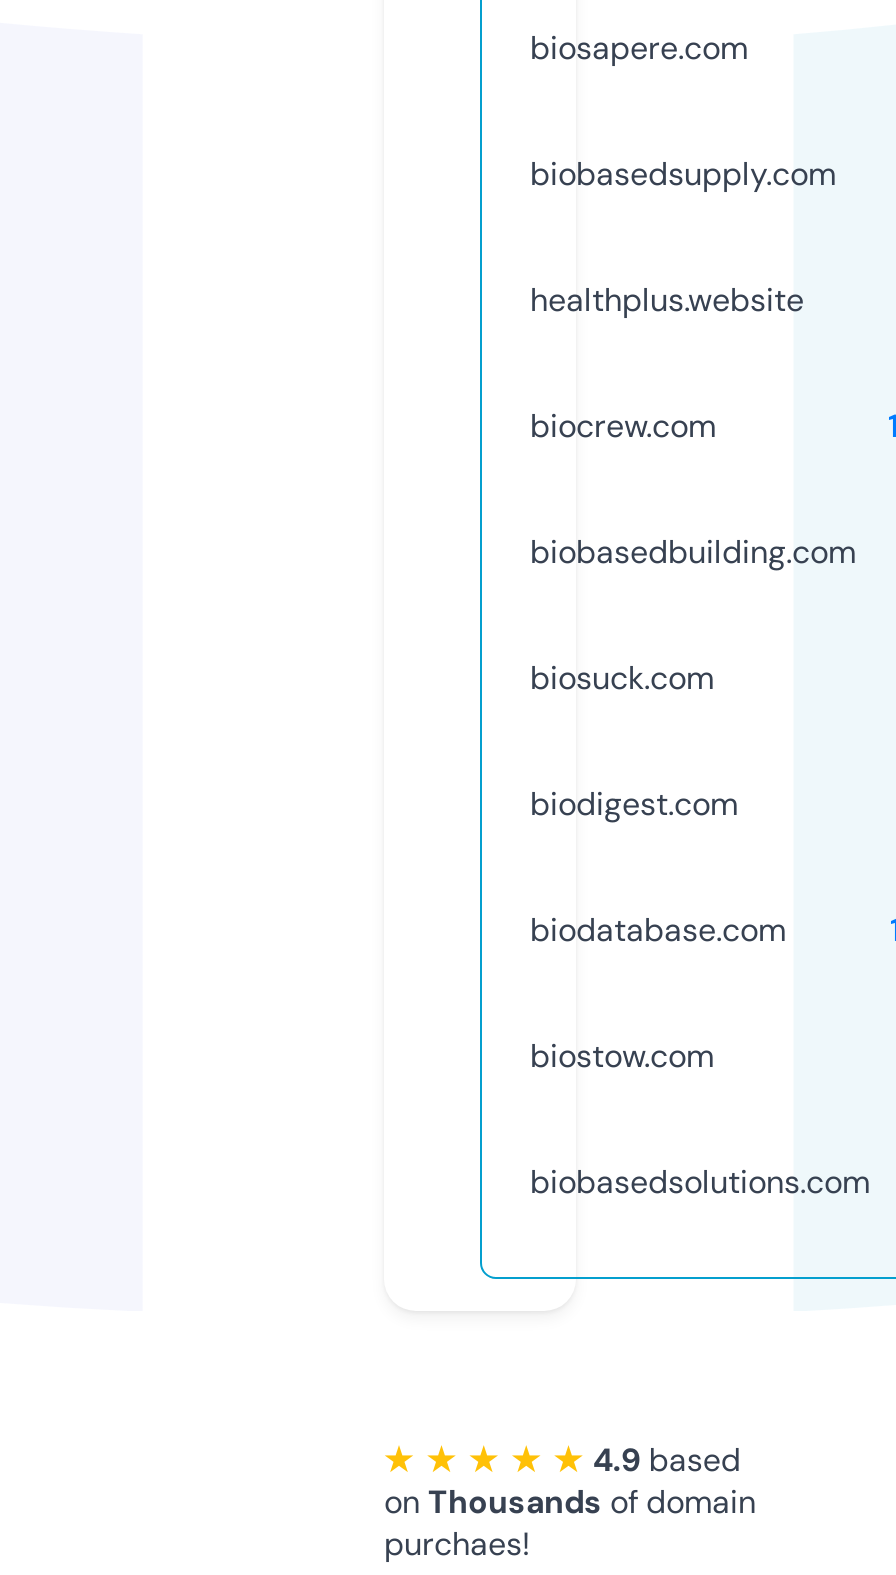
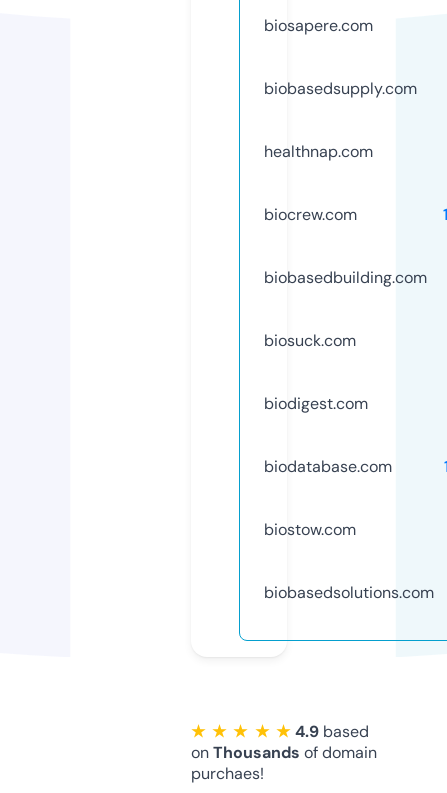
- healthplus.website
+ healthnap.com
